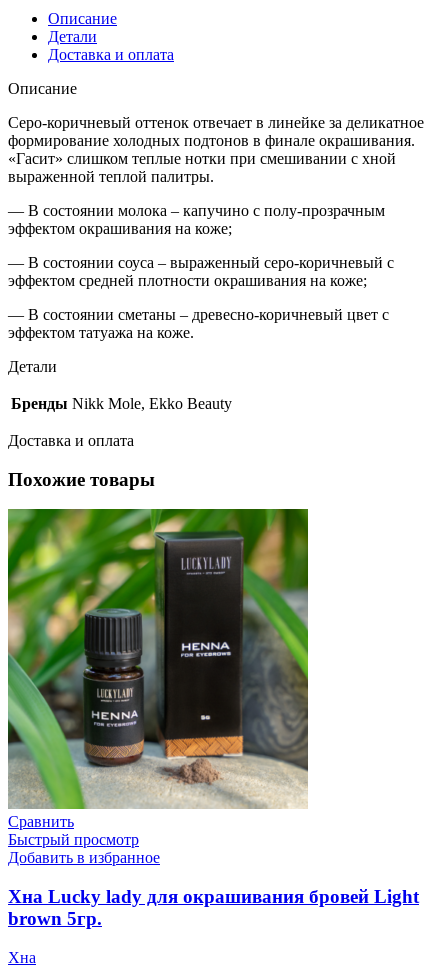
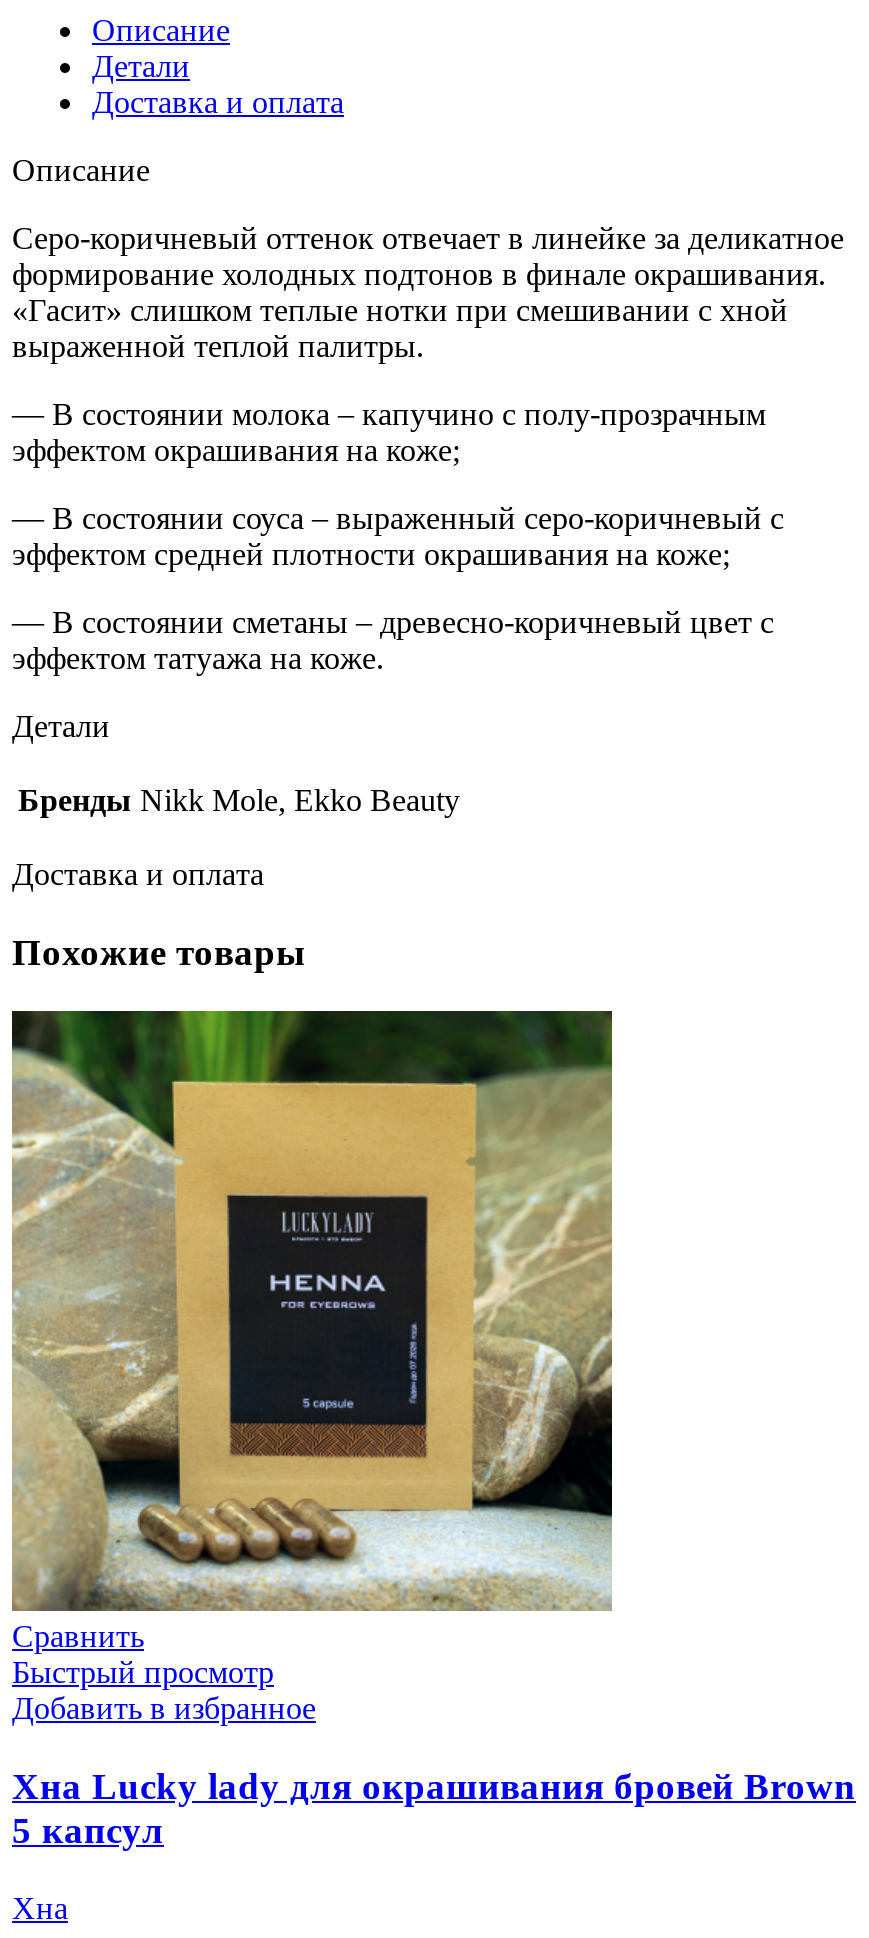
- [image]
+ [image]

- Хна Lucky lady для окрашивания бровей Light
- brown 5гр.
+ Хна Lucky lady для окрашивания бровей Brown
+ 5 капсул
